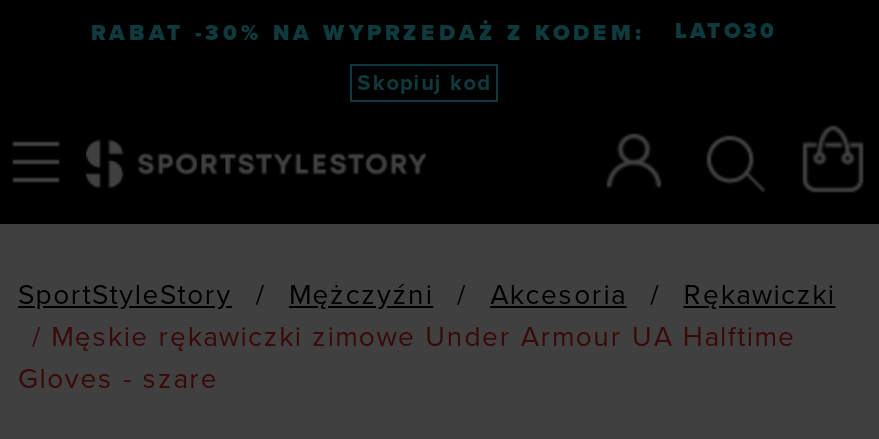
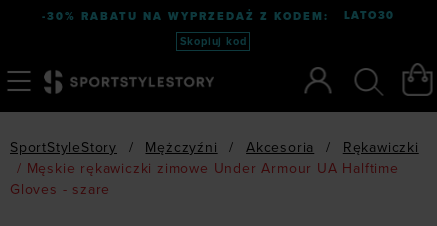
- RABAT -30% NA WYPRZEDAŻ Z KODEM:
+ -30% RABATU NA WYPRZEDAŻ Z KODEM:
